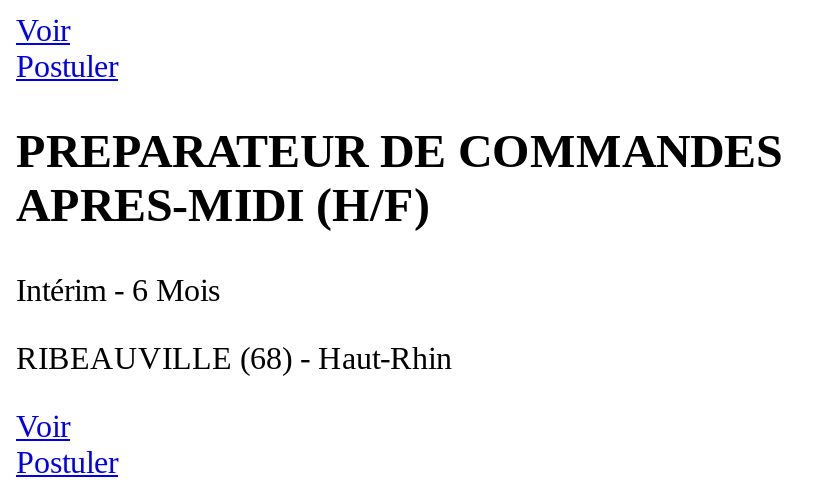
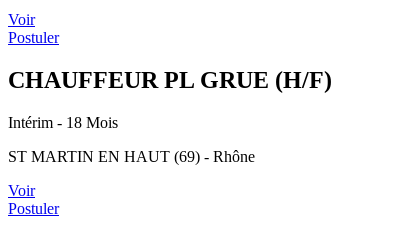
- PREPARATEUR DE COMMANDES
- APRES-MIDI (H/F)
+ CHAUFFEUR PL GRUE (H/F)

- Intérim - 6 Mois
+ Intérim - 18 Mois

- RIBEAUVILLE (68) - Haut-Rhin
+ ST MARTIN EN HAUT (69) - Rhône
